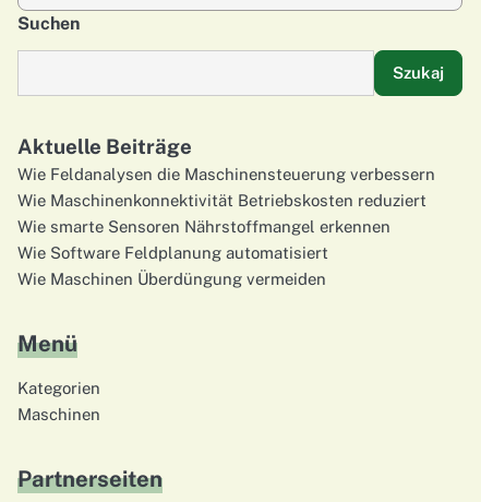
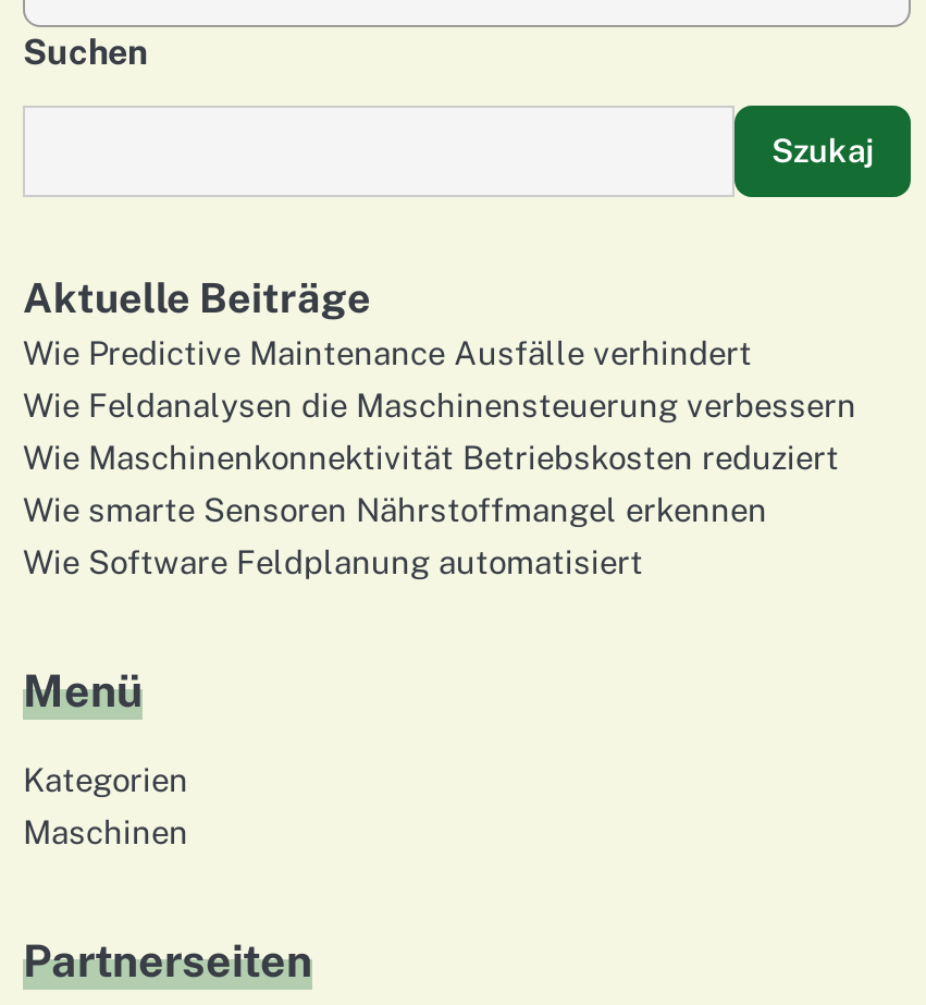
+ Wie Predictive Maintenance Ausfälle verhindert

moved down: Wie Feldanalysen die Maschinensteuerung verbessern | Wie Maschinenkonnektivität Betriebskosten reduziert | Wie smarte Sensoren Nährstoffmangel erkennen | Wie Software Feldplanung automatisiert

- Wie Maschinen Überdüngung vermeiden
